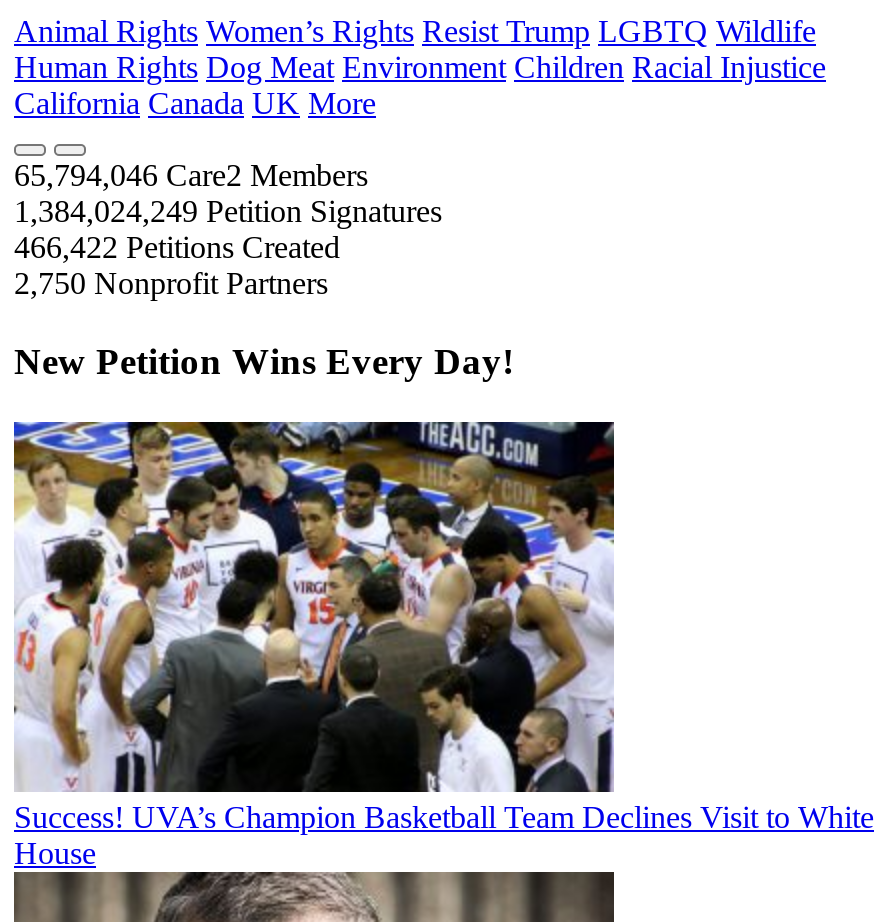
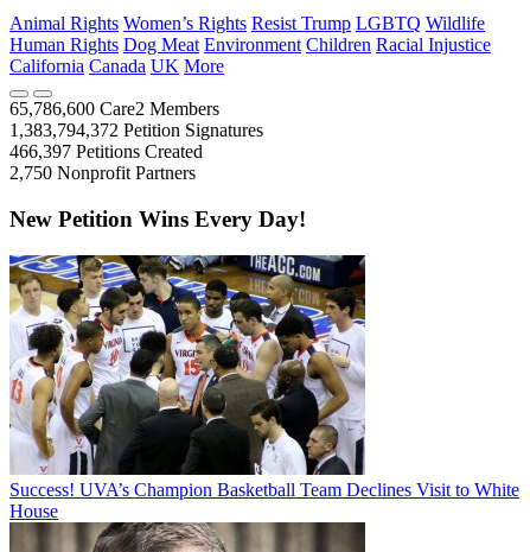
- 65,794,046 Care2 Members
+ 65,786,600 Care2 Members

- 1,384,024,249 Petition Signatures
+ 1,383,794,372 Petition Signatures

- 466,422 Petitions Created
+ 466,397 Petitions Created
